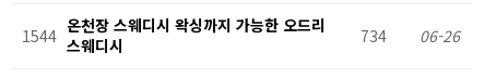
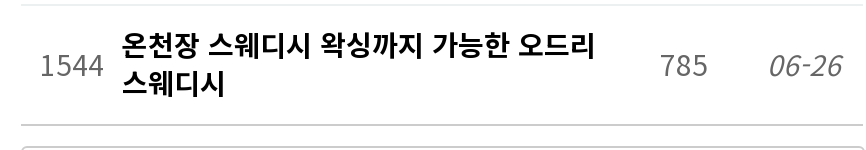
- 734
+ 785
